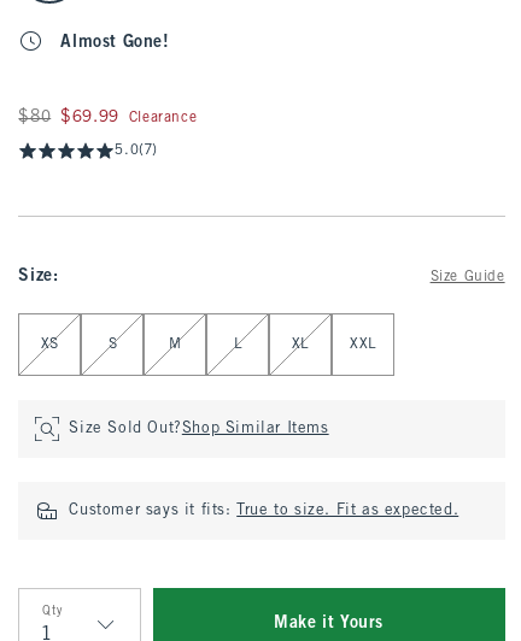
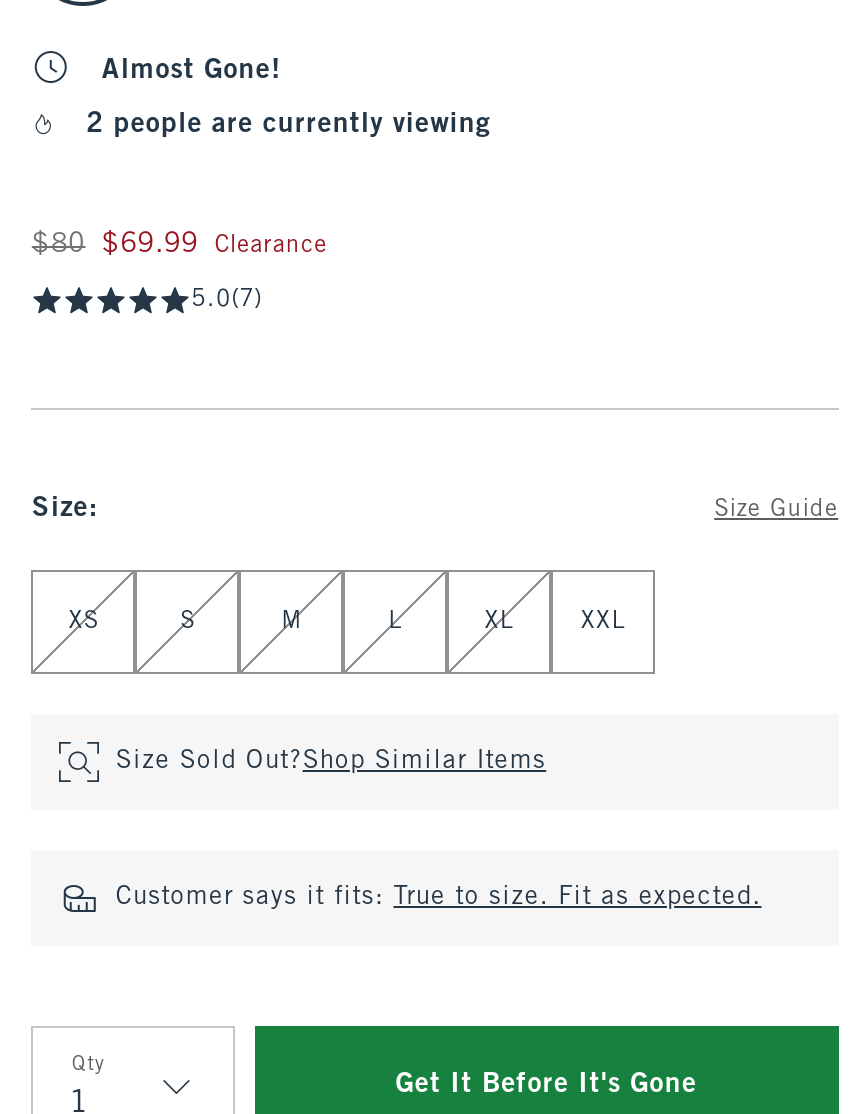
+ 2 people are currently viewing

- Make it Yours
+ Get It Before It's Gone
